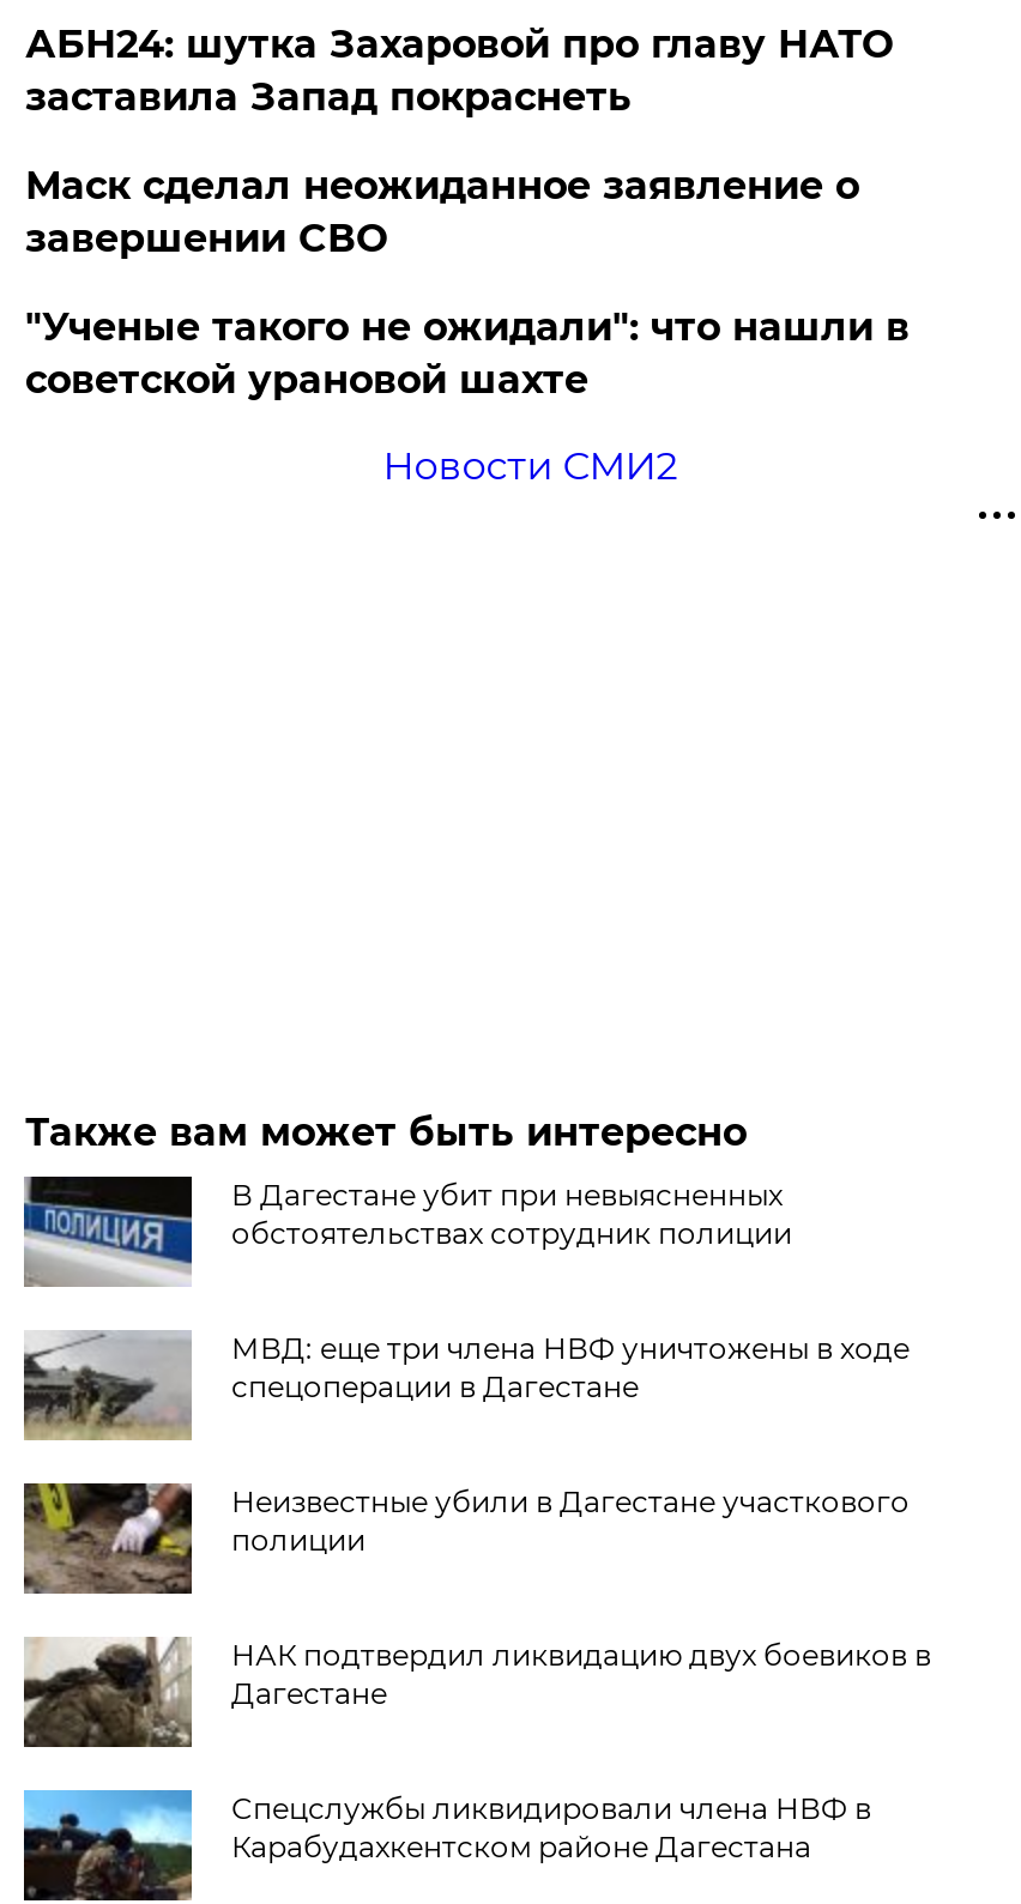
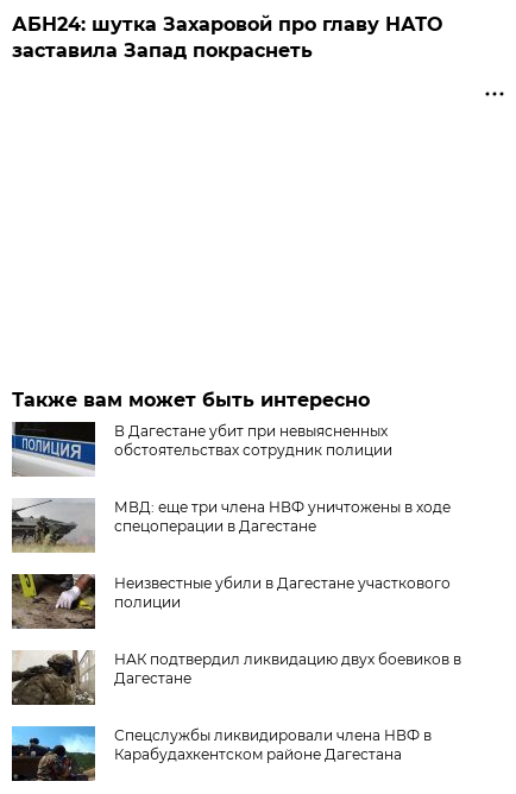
- Маск сделал неожиданное заявление о
- завершении СВО
- "Ученые такого не ожидали": что нашли в
- советской урановой шахте
- Новости СМИ2
